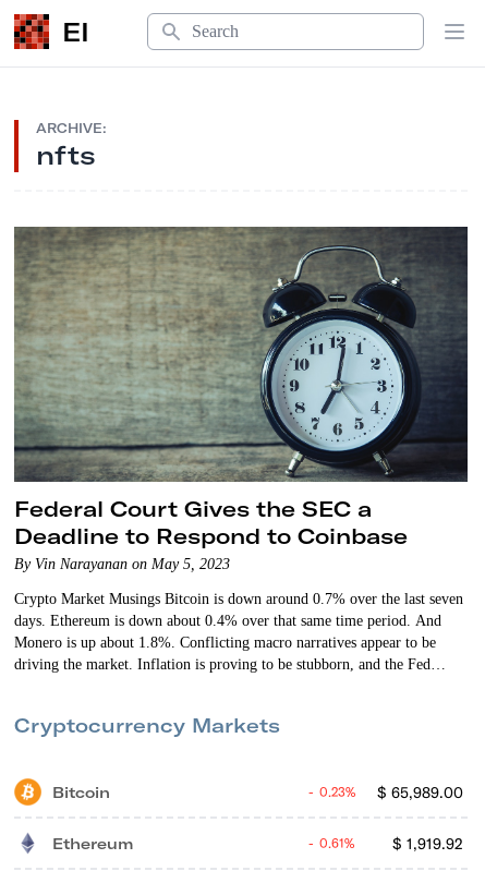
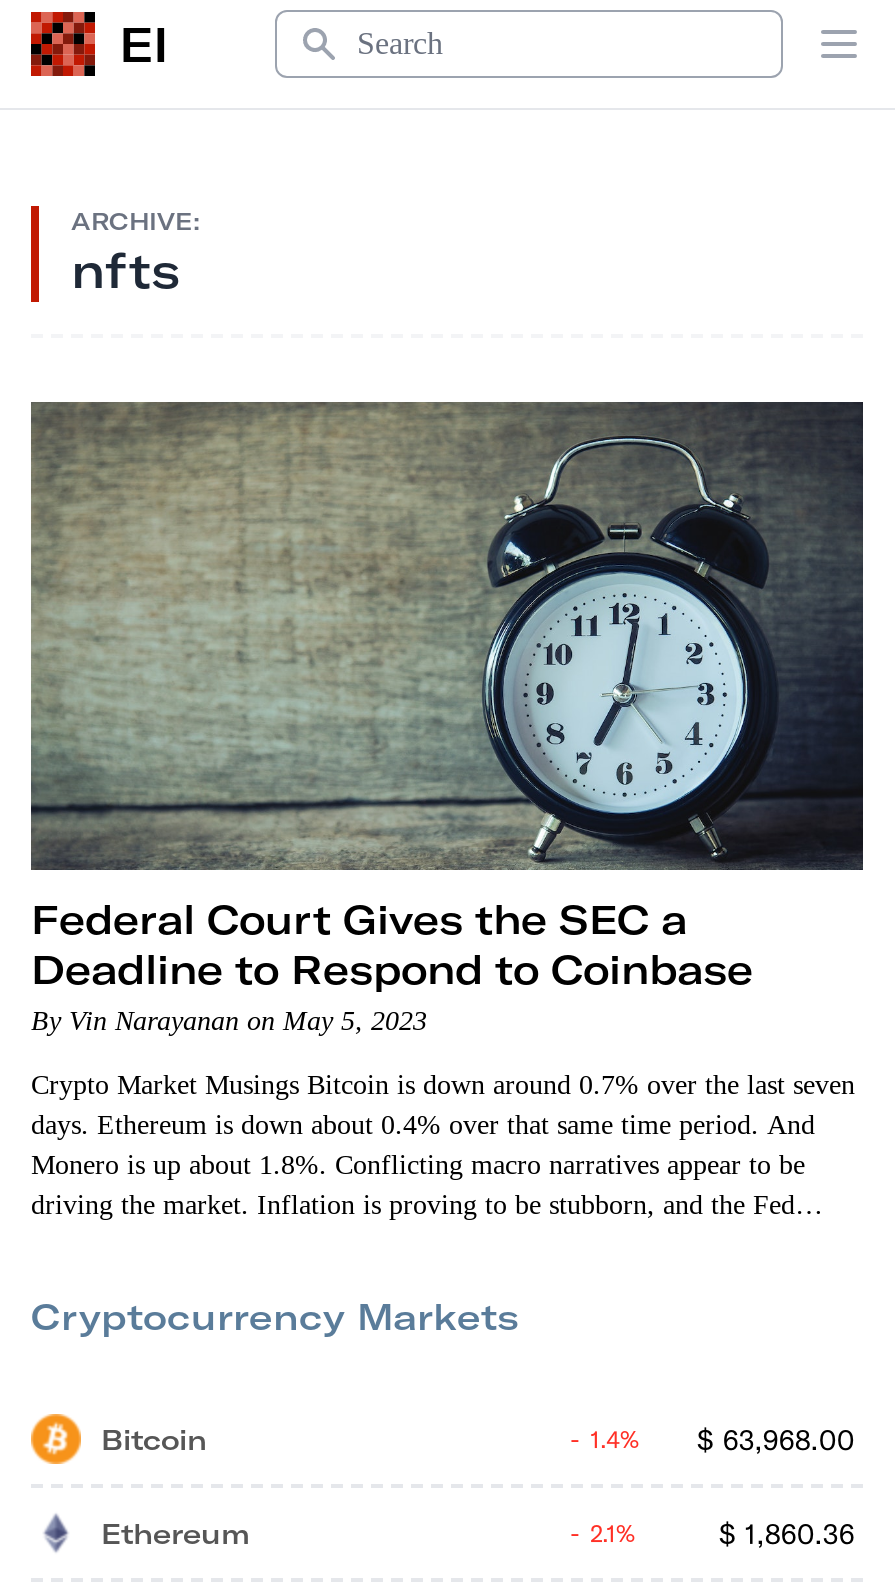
- 0.23%
+ 1.4%

- $ 65,989.00
+ $ 63,968.00

- 0.61%
+ 2.1%

- $ 1,919.92
+ $ 1,860.36
